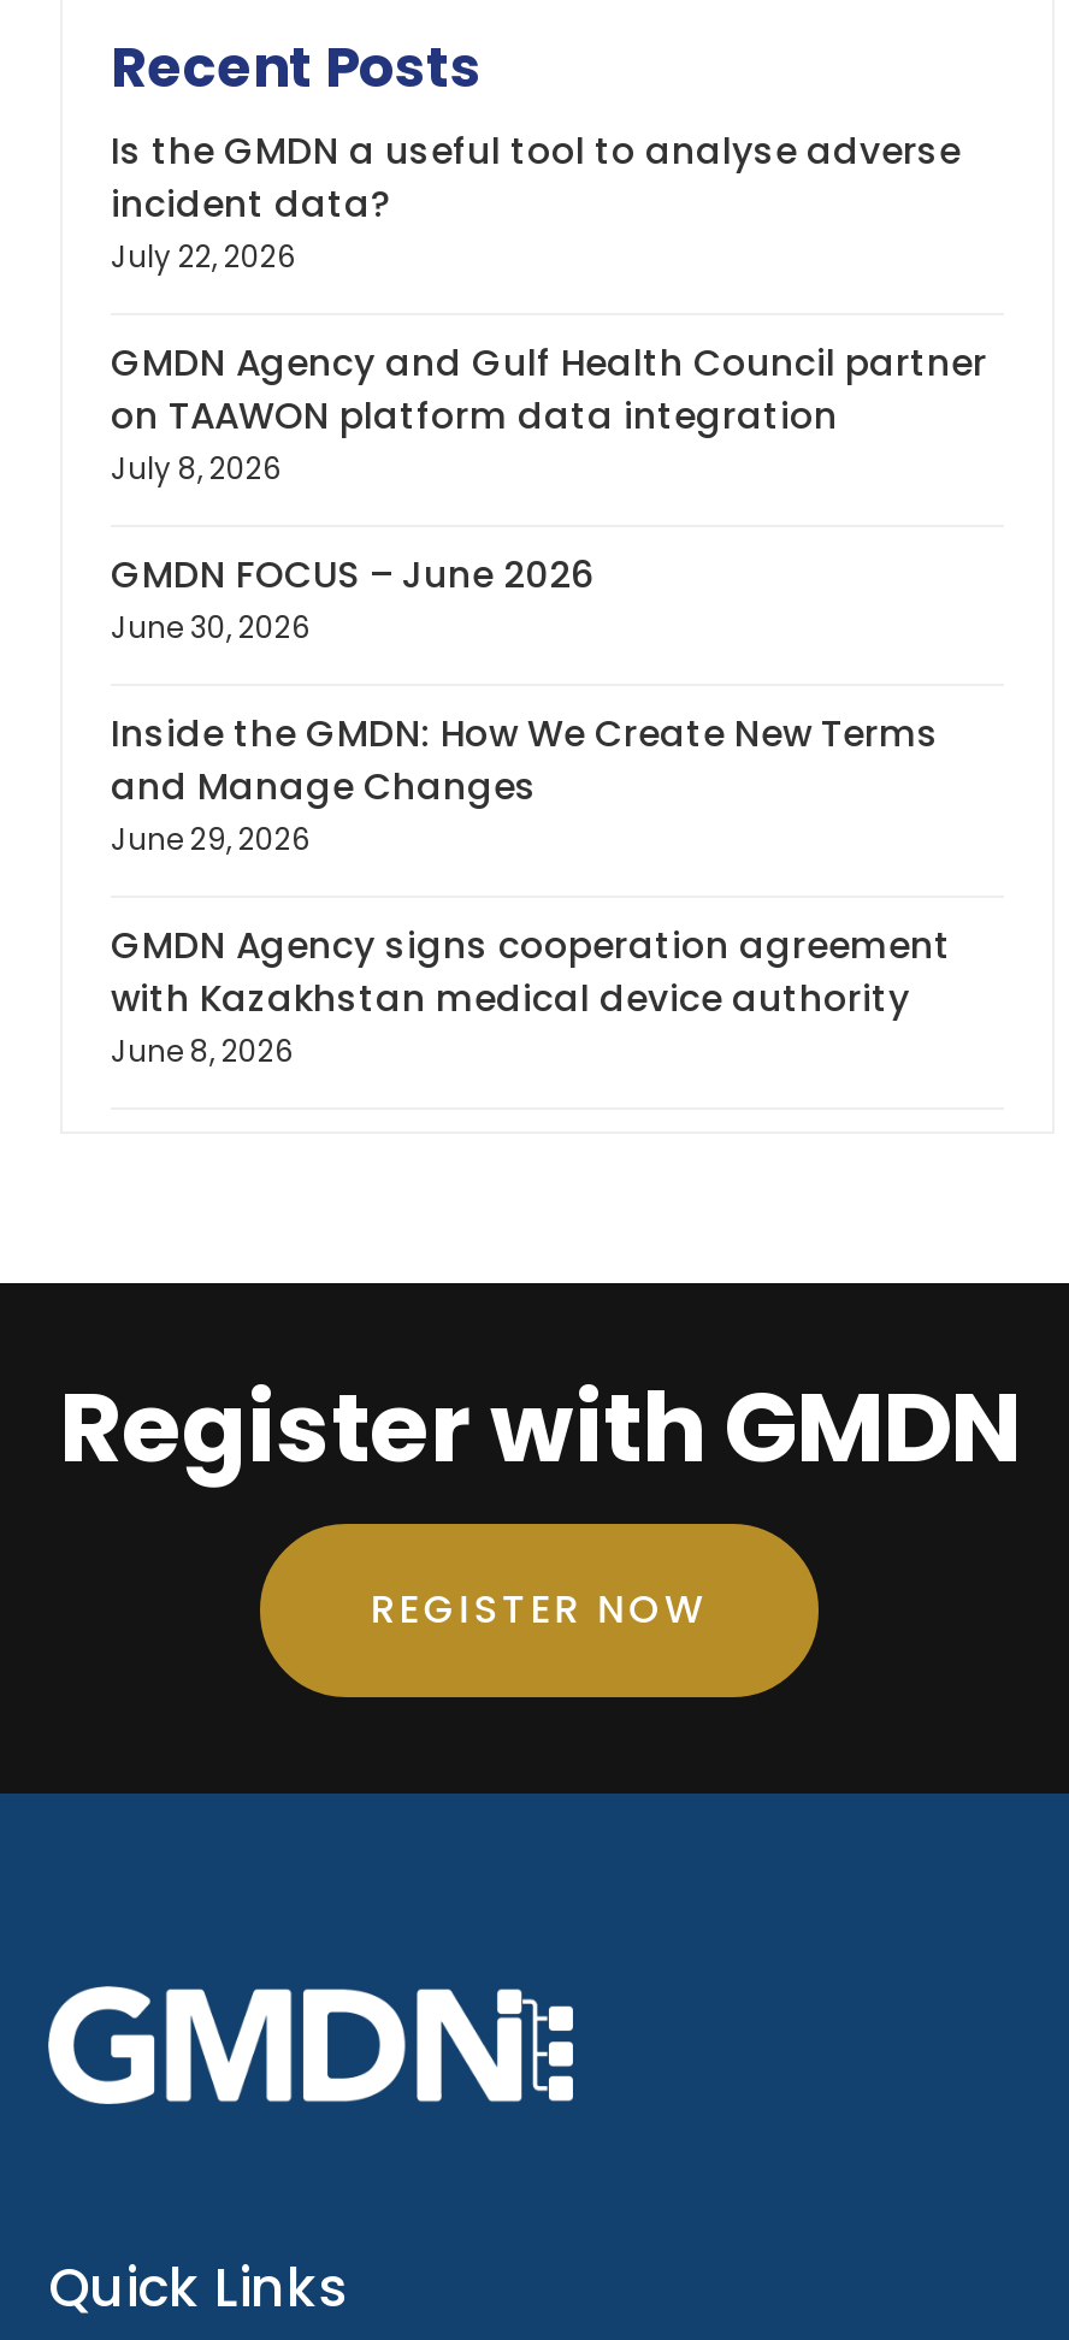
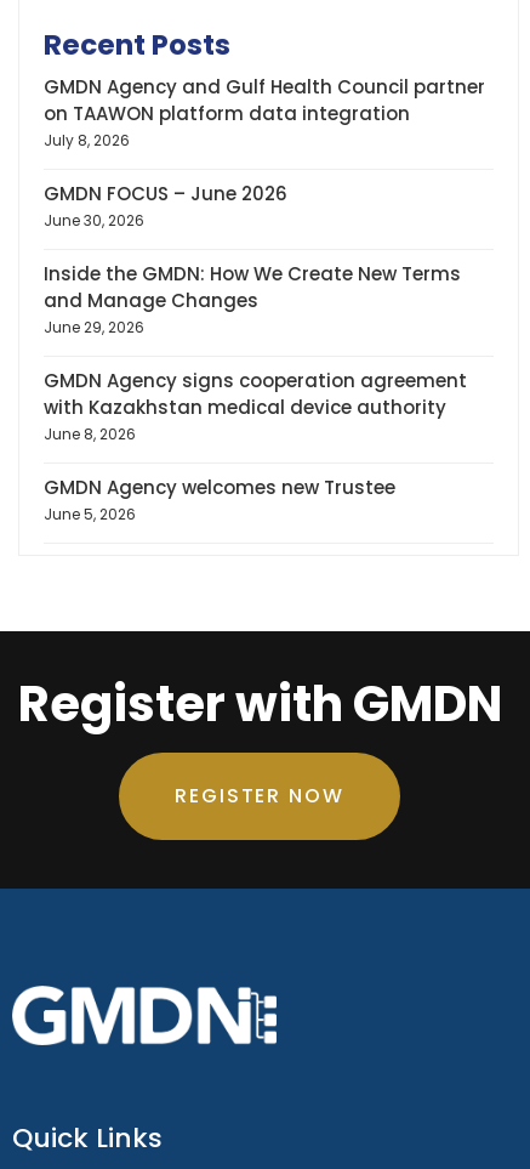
- Is the GMDN a useful tool to analyse adverse
- incident data?
- July 22, 2026

moved up: GMDN Agency and Gulf Health Council partner | on TAAWON platform data integration | July 8, 2026 | ... | with Kazakhstan medical device authority | June 8, 2026

+ GMDN Agency welcomes new Trustee
+ June 5, 2026
